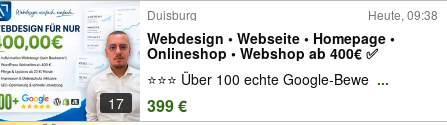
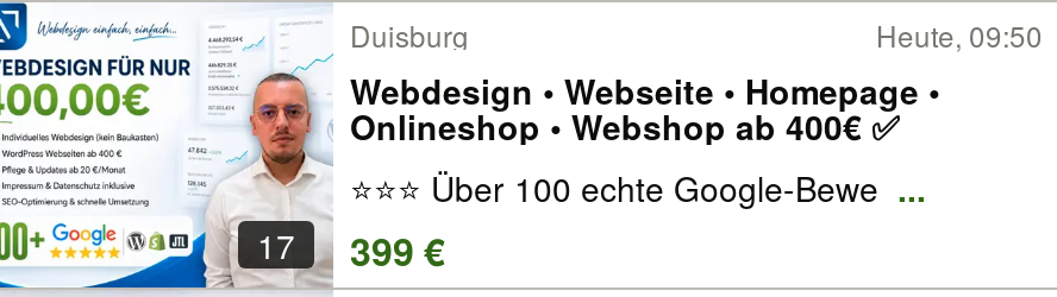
- Heute, 09:38
+ Heute, 09:50
